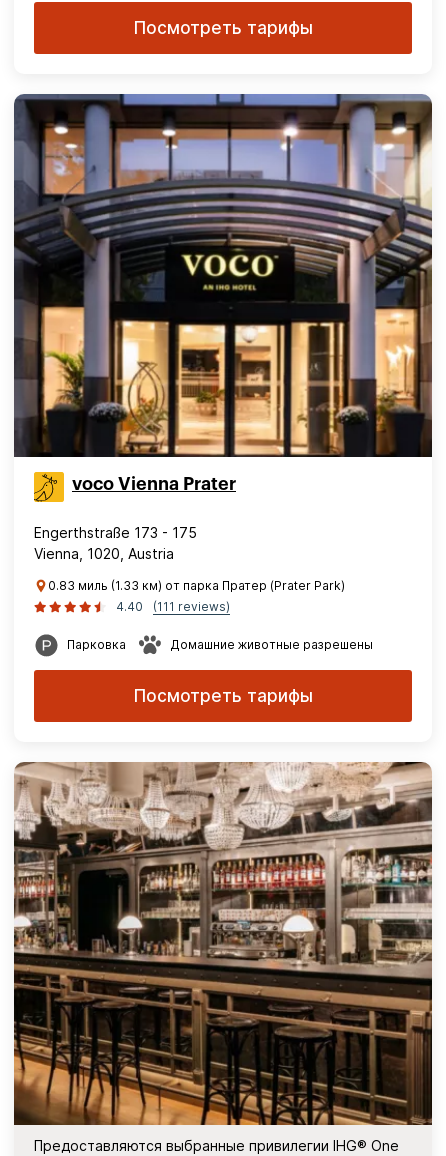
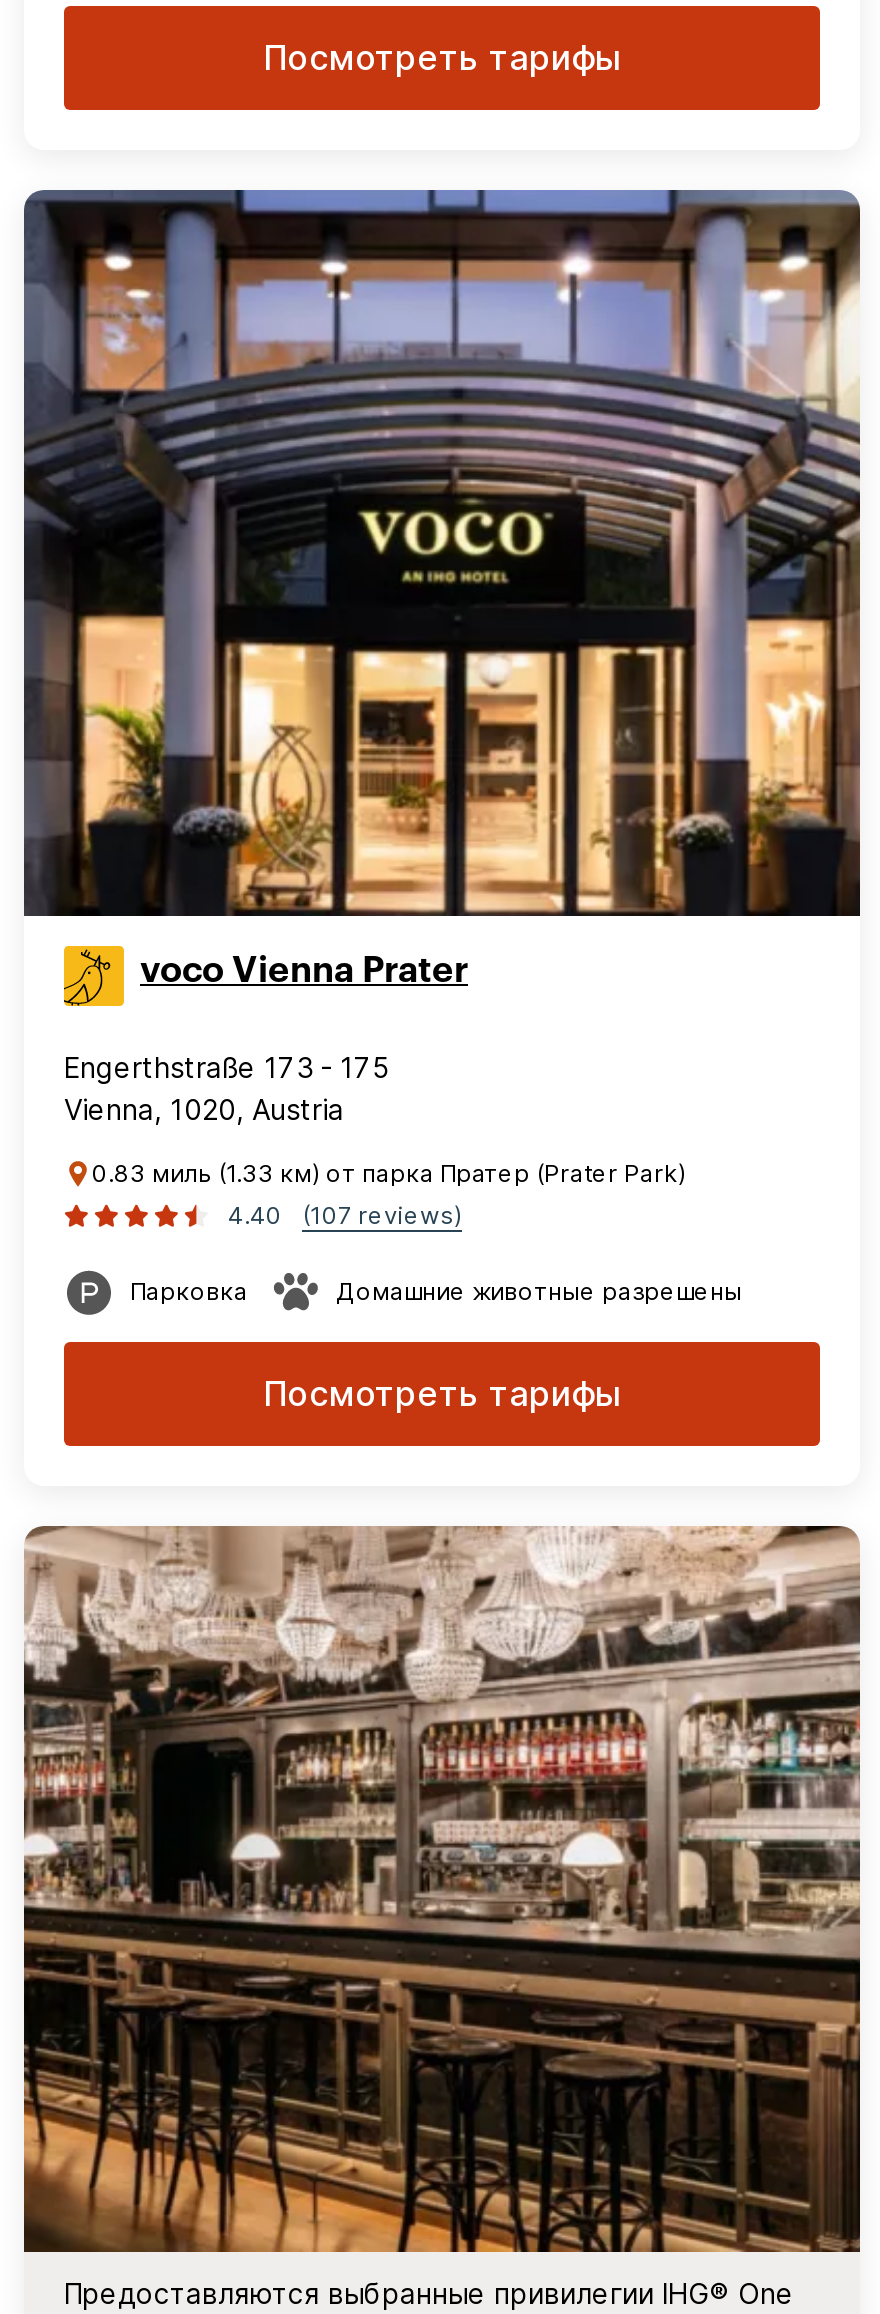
- 4.40 (111 reviews)
+ 4.40 (107 reviews)
